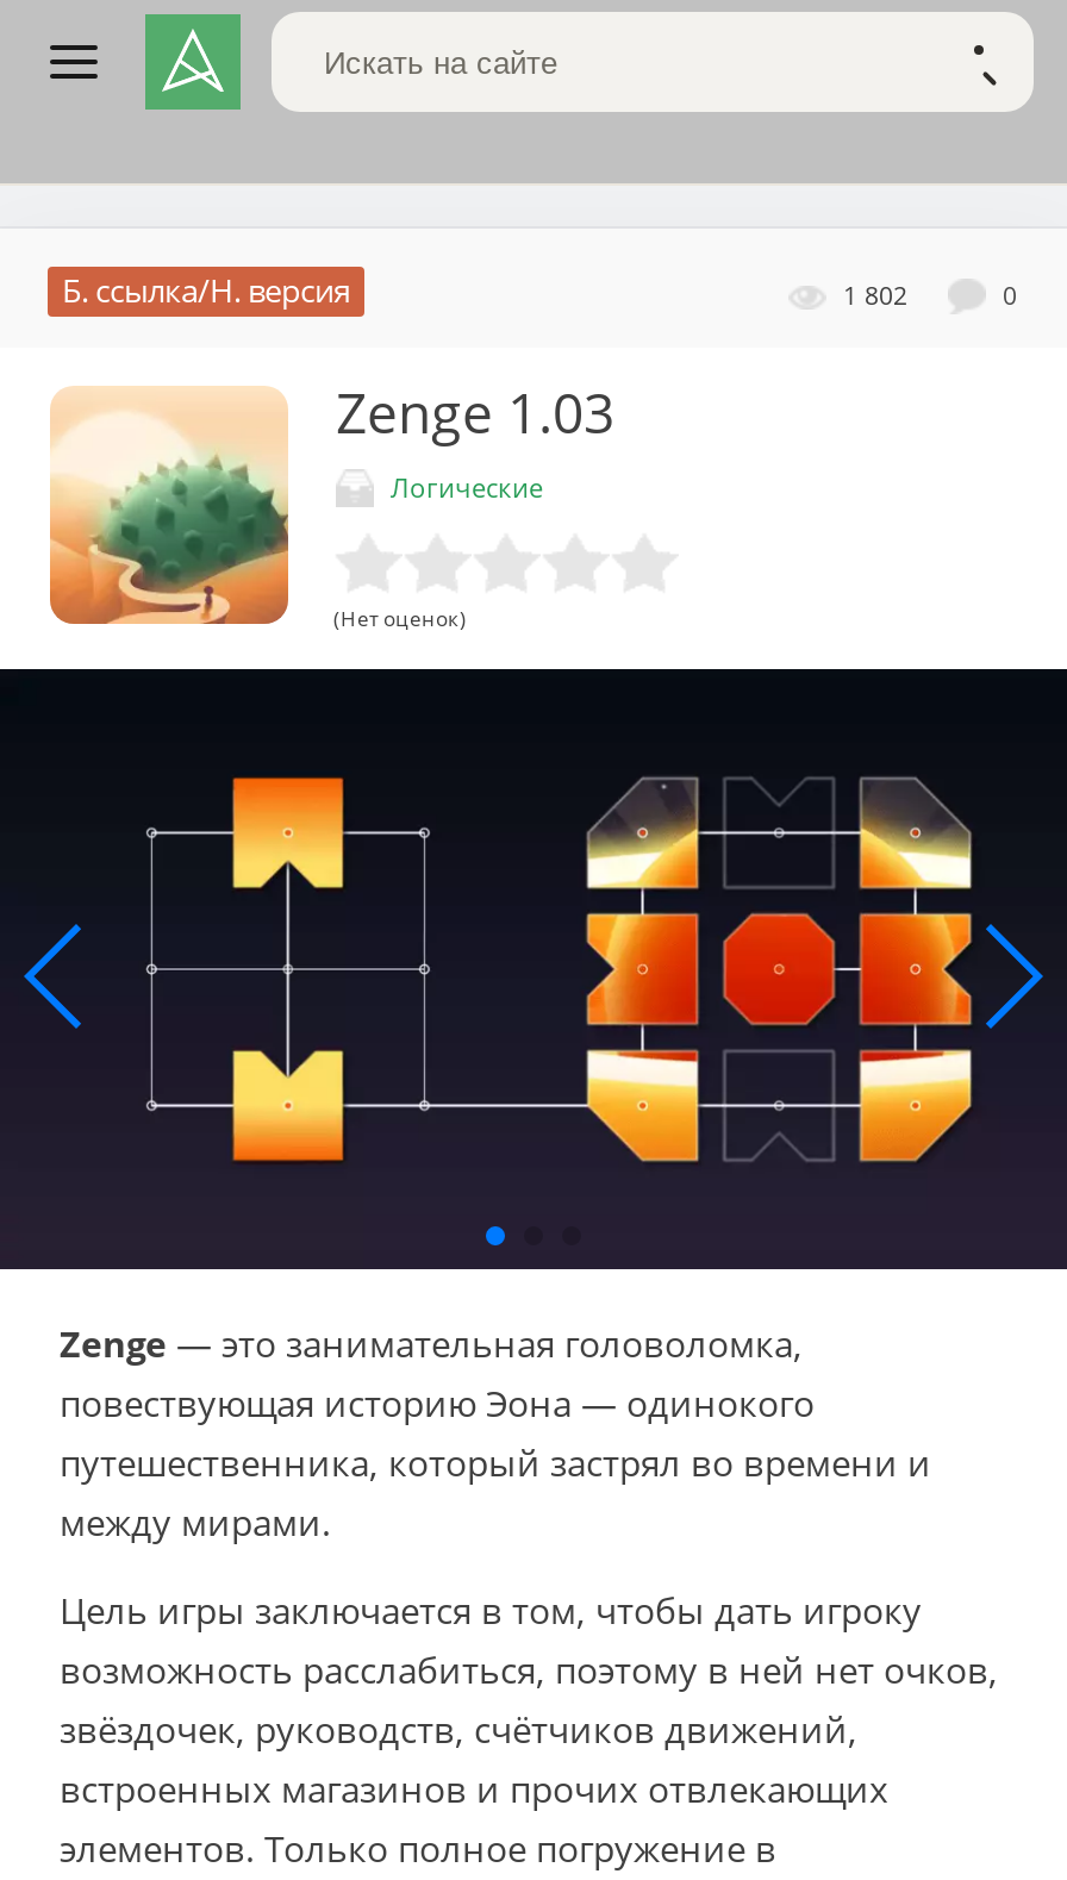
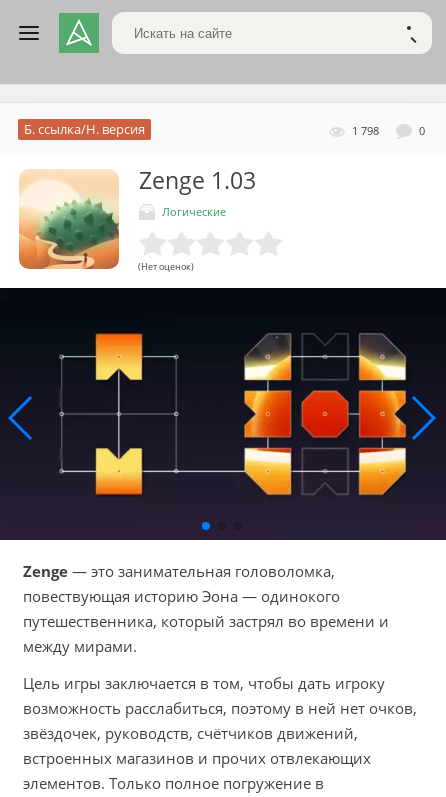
- 1 802
+ 1 798
